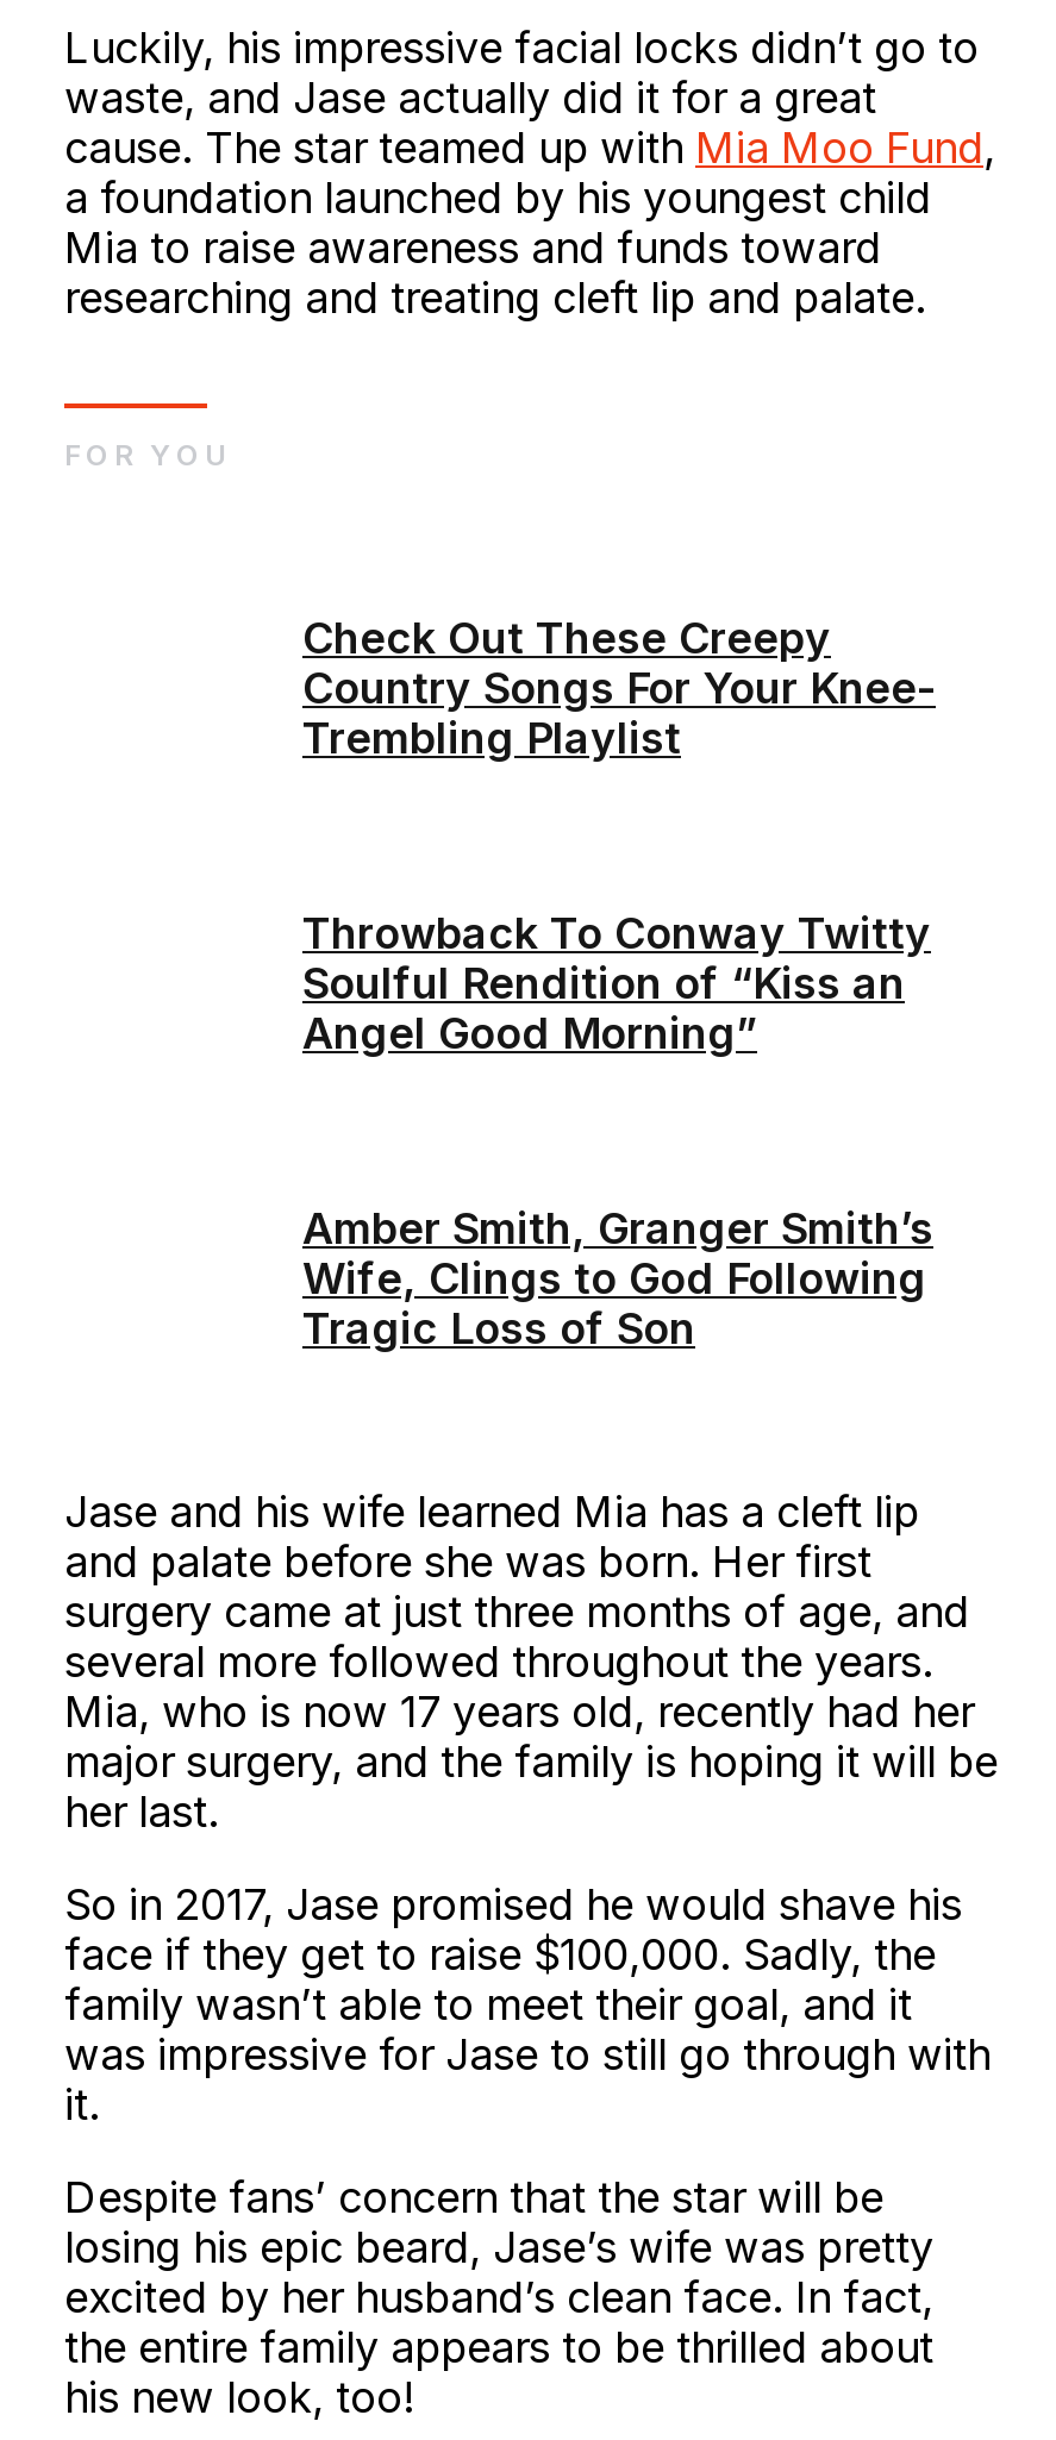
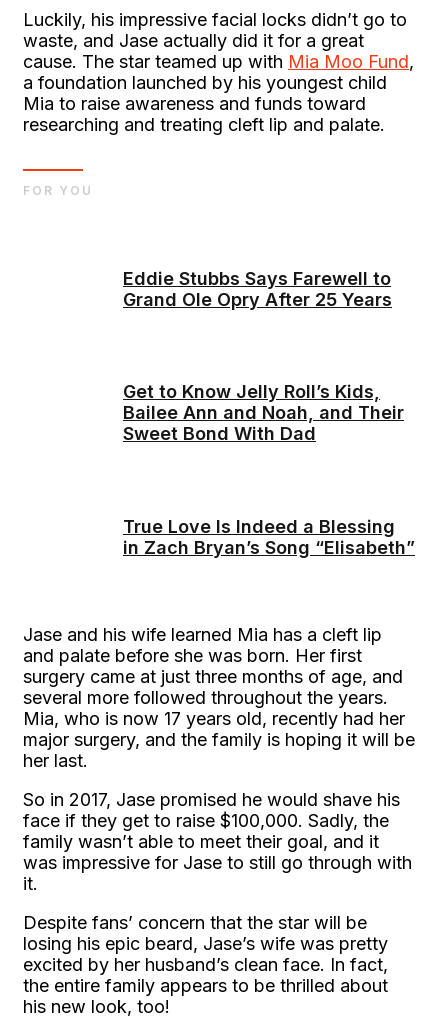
- Check Out These Creepy
- Country Songs For Your Knee-
- Trembling Playlist
+ Eddie Stubbs Says Farewell to
+ Grand Ole Opry After 25 Years

- Throwback To Conway Twitty
- Soulful Rendition of “Kiss an
- Angel Good Morning”
+ Get to Know Jelly Roll’s Kids,
+ Bailee Ann and Noah, and Their
+ Sweet Bond With Dad

- Amber Smith, Granger Smith’s
- Wife, Clings to God Following
- Tragic Loss of Son
+ True Love Is Indeed a Blessing
+ in Zach Bryan’s Song “Elisabeth”
